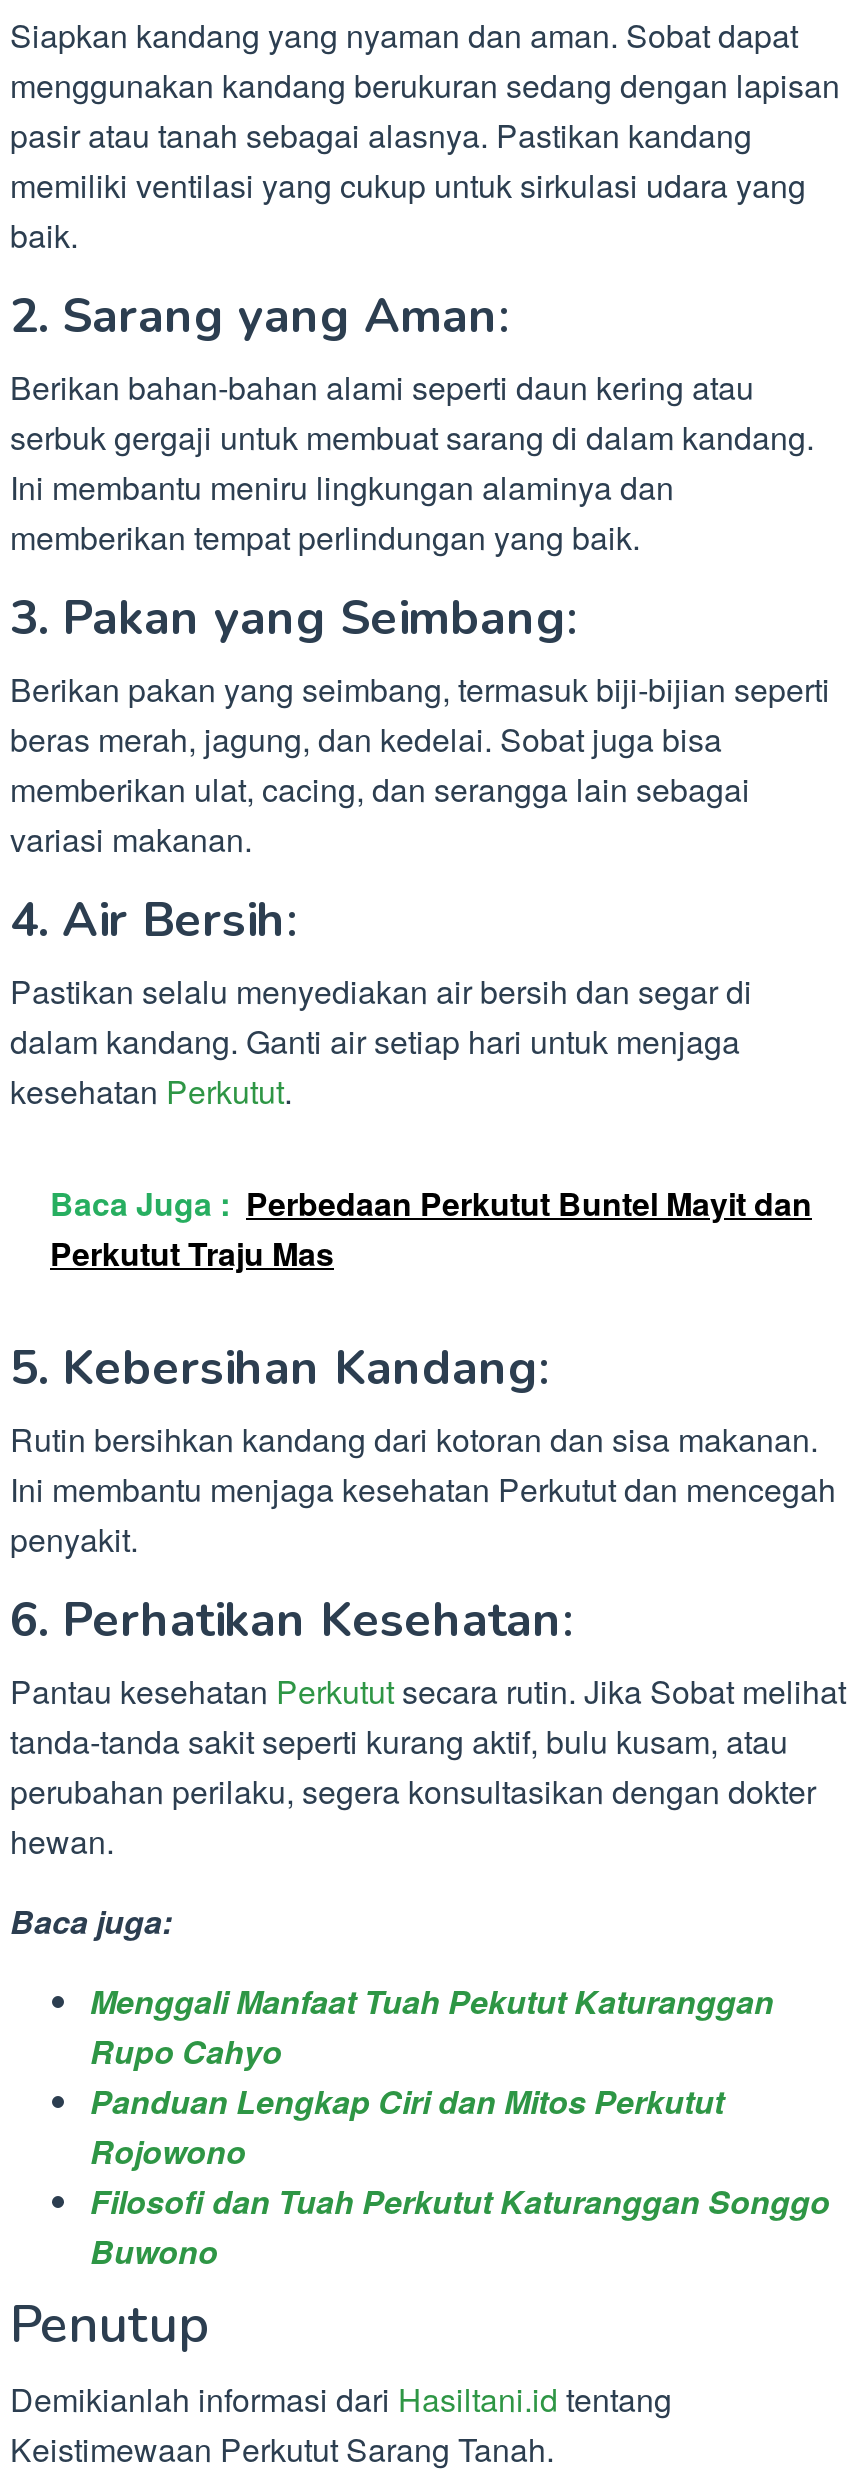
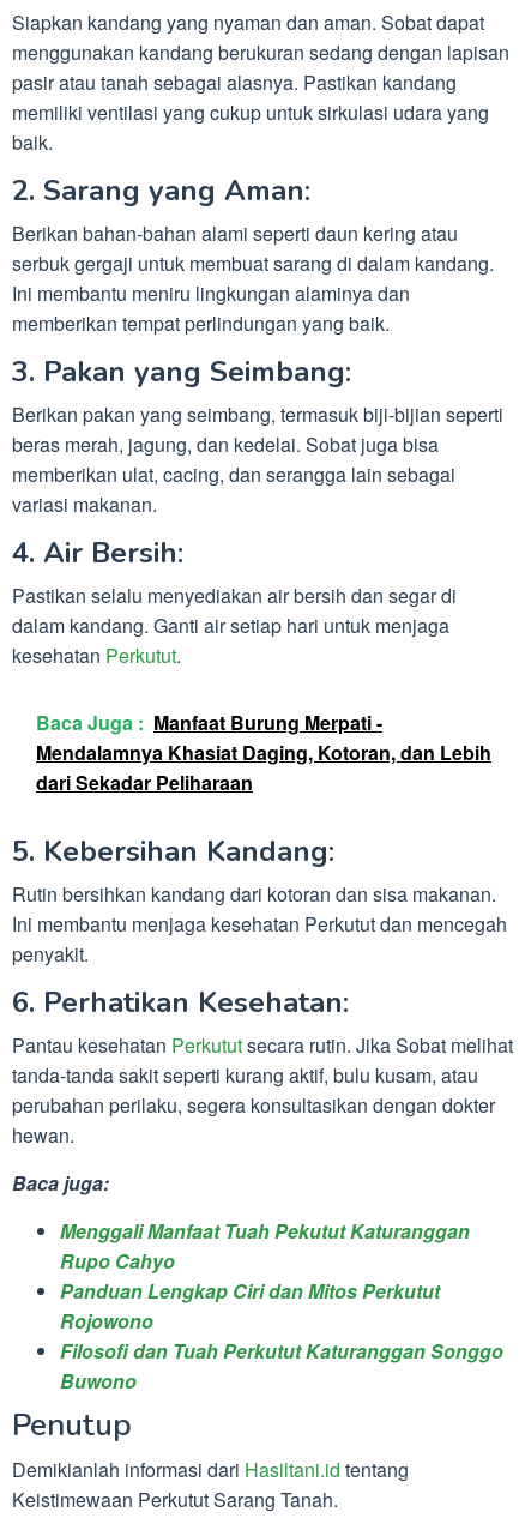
- Baca Juga : Perbedaan Perkutut Buntel Mayit dan
- Perkutut Traju Mas
+ Baca Juga : Manfaat Burung Merpati -
+ Mendalamnya Khasiat Daging, Kotoran, dan Lebih
+ dari Sekadar Peliharaan
